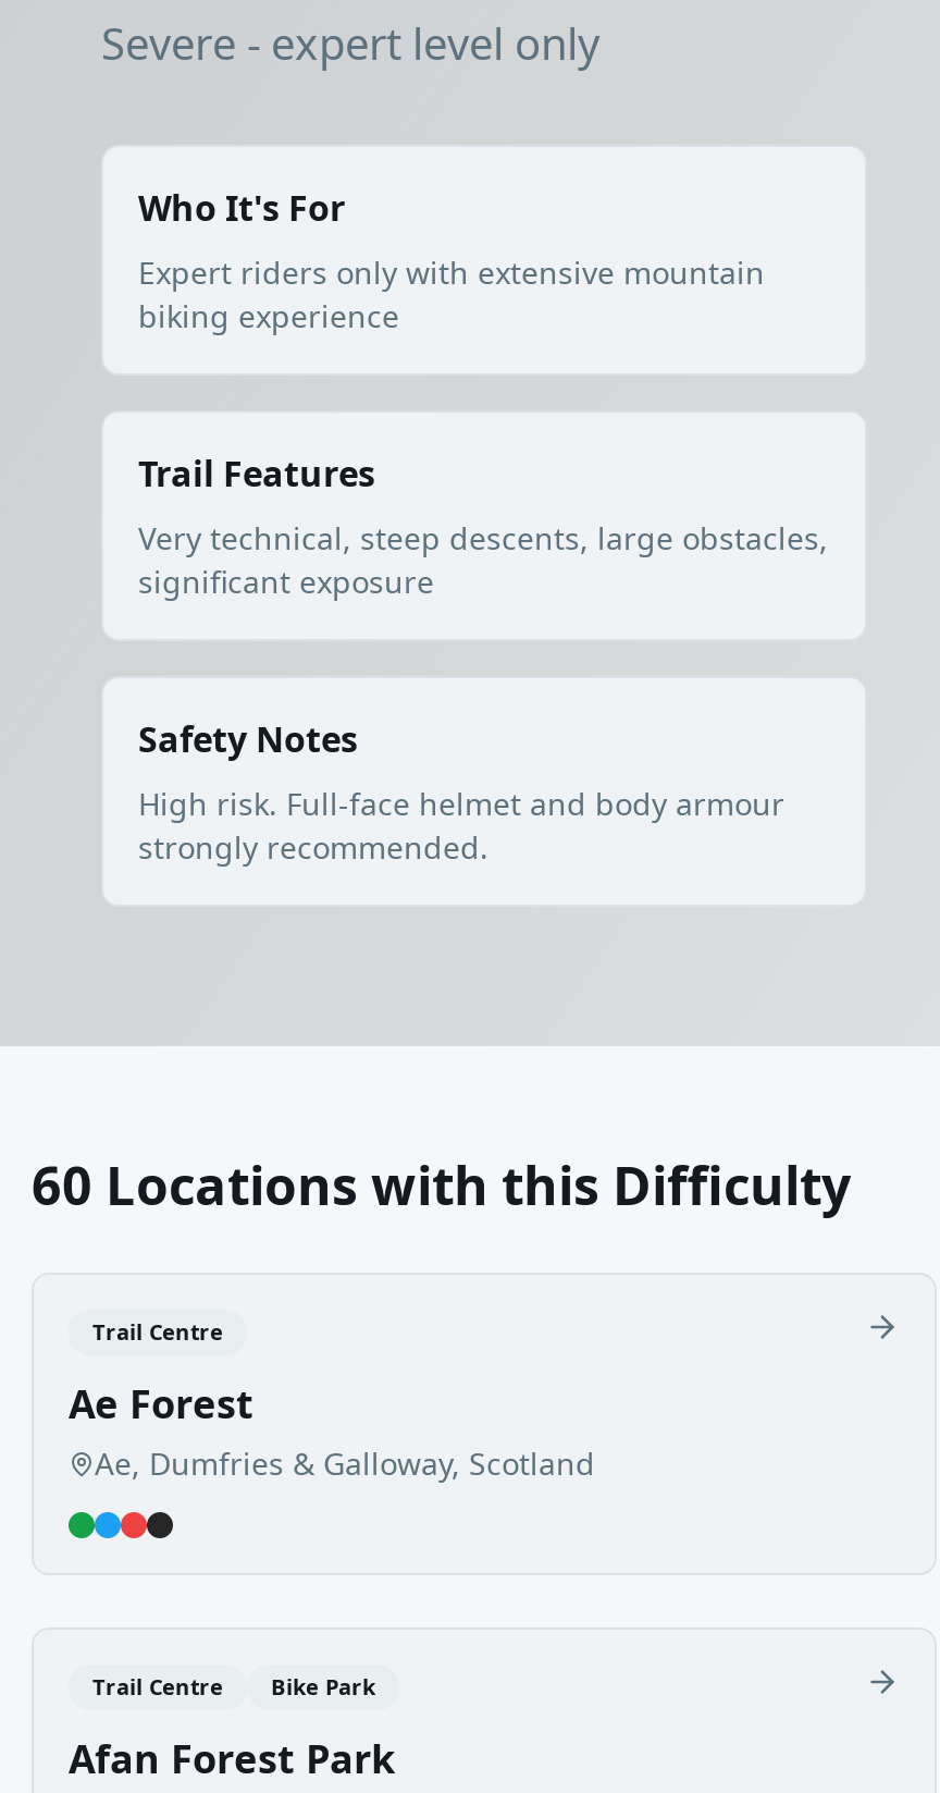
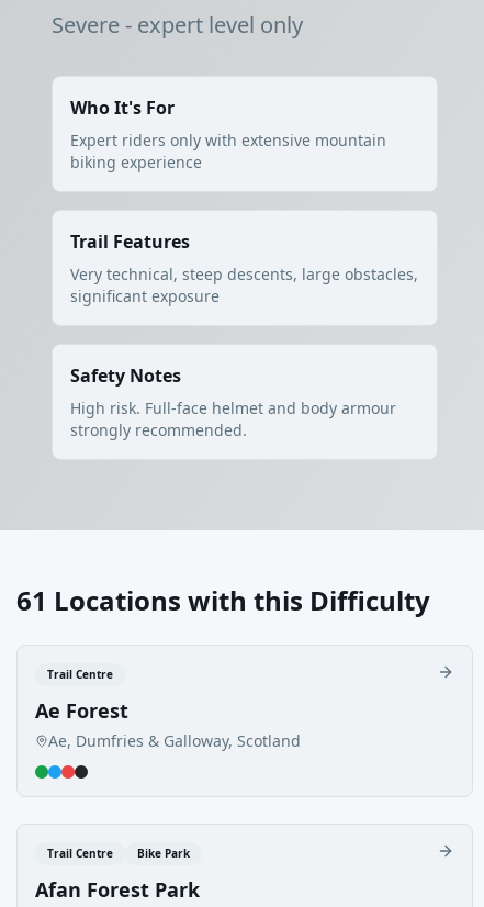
- 60 Locations with this Difficulty
+ 61 Locations with this Difficulty
